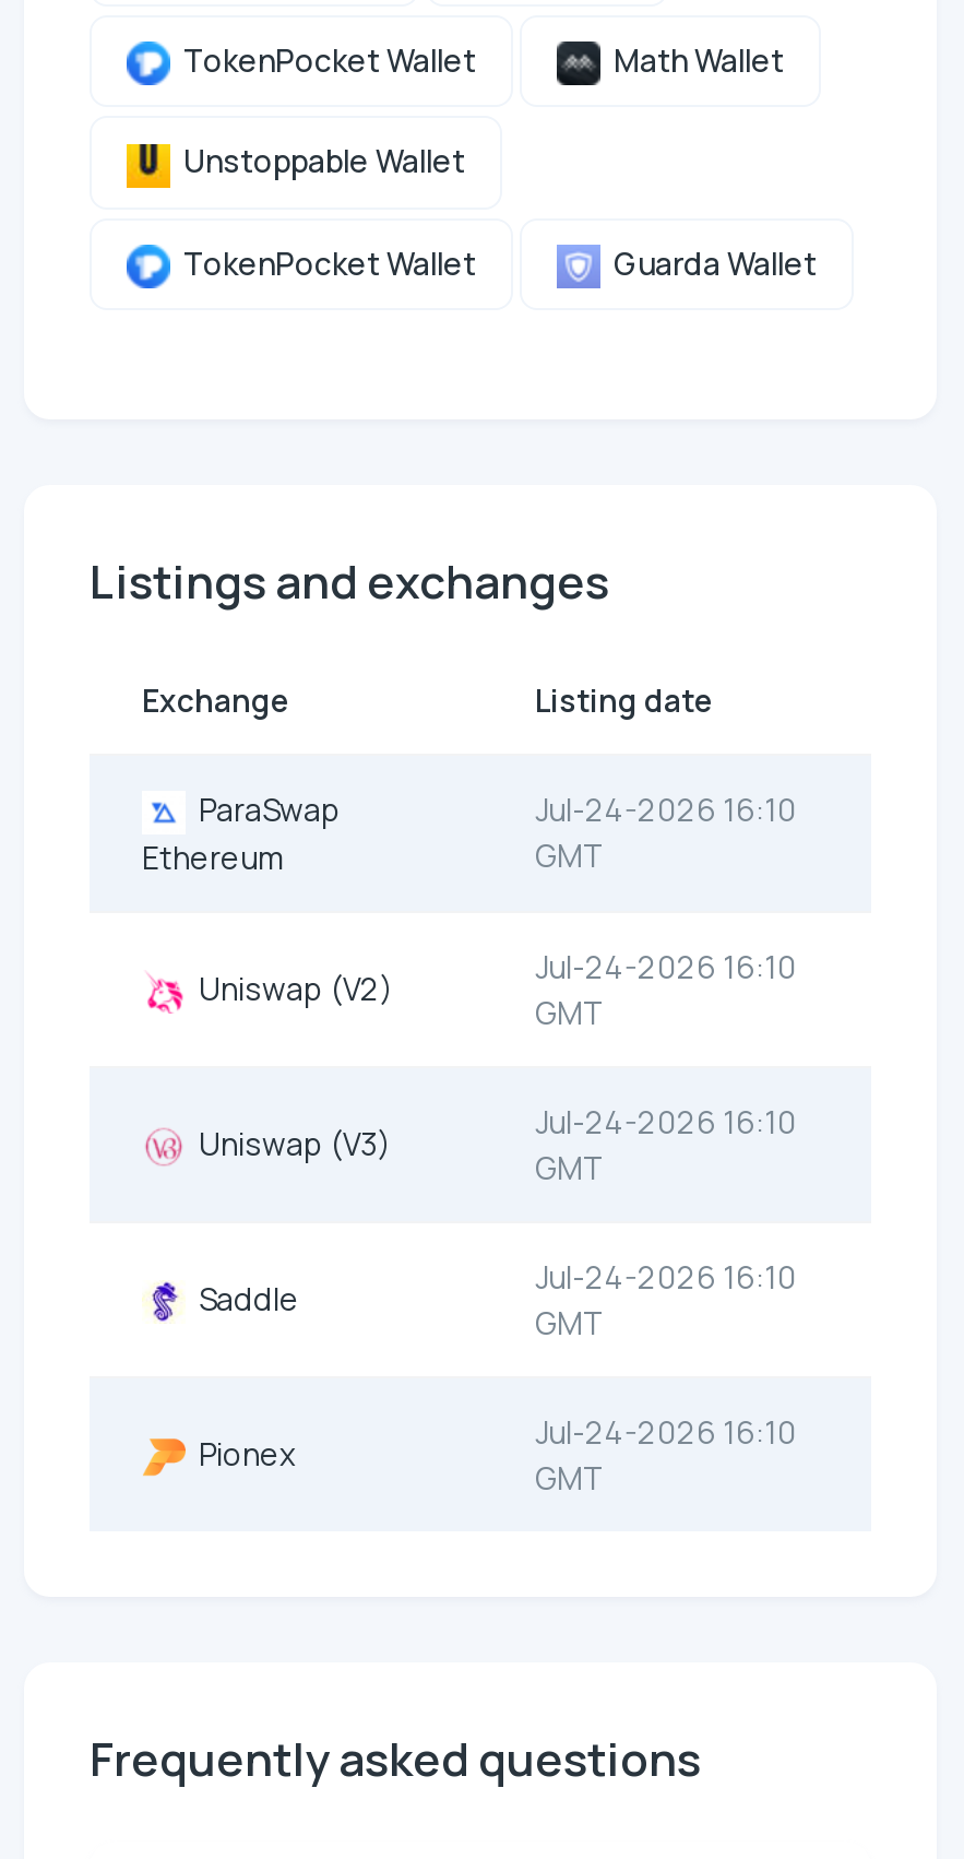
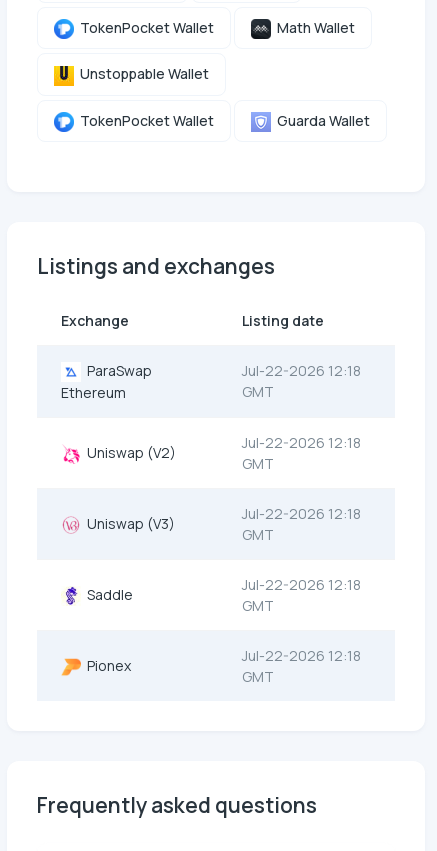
- Jul-24-2026 16:10
+ Jul-22-2026 12:18

- Jul-24-2026 16:10
+ Jul-22-2026 12:18

- Jul-24-2026 16:10
+ Jul-22-2026 12:18

- Jul-24-2026 16:10
+ Jul-22-2026 12:18

- Jul-24-2026 16:10
+ Jul-22-2026 12:18
